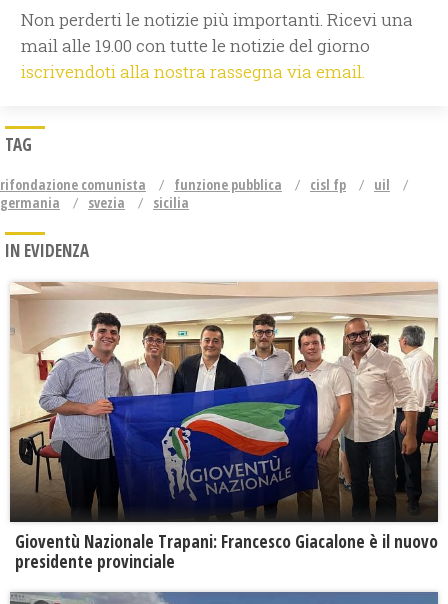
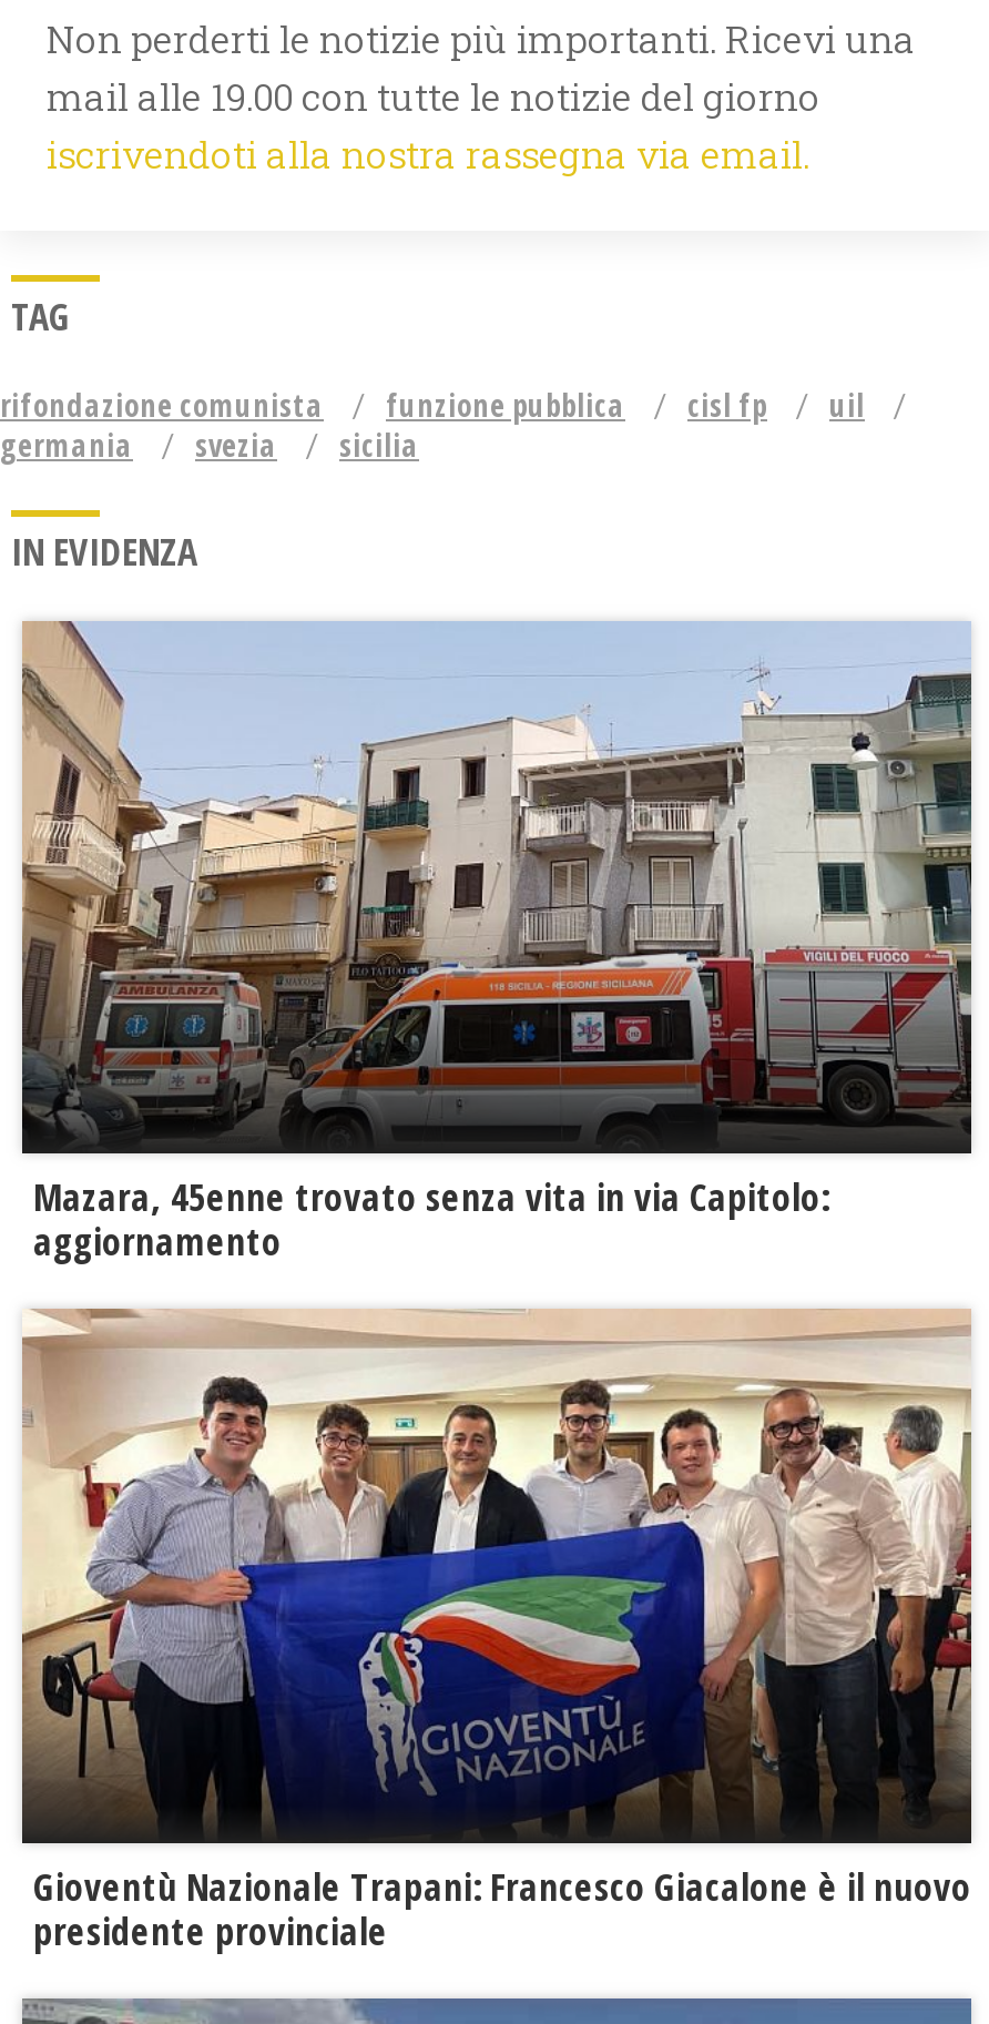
+ [image]
+ Mazara, 45enne trovato senza vita in via Capitolo:
+ aggiornamento
